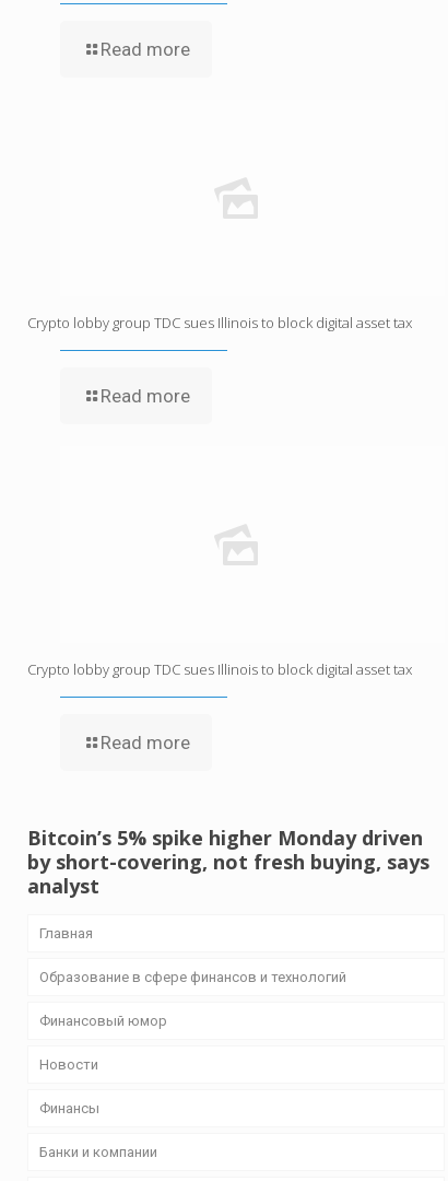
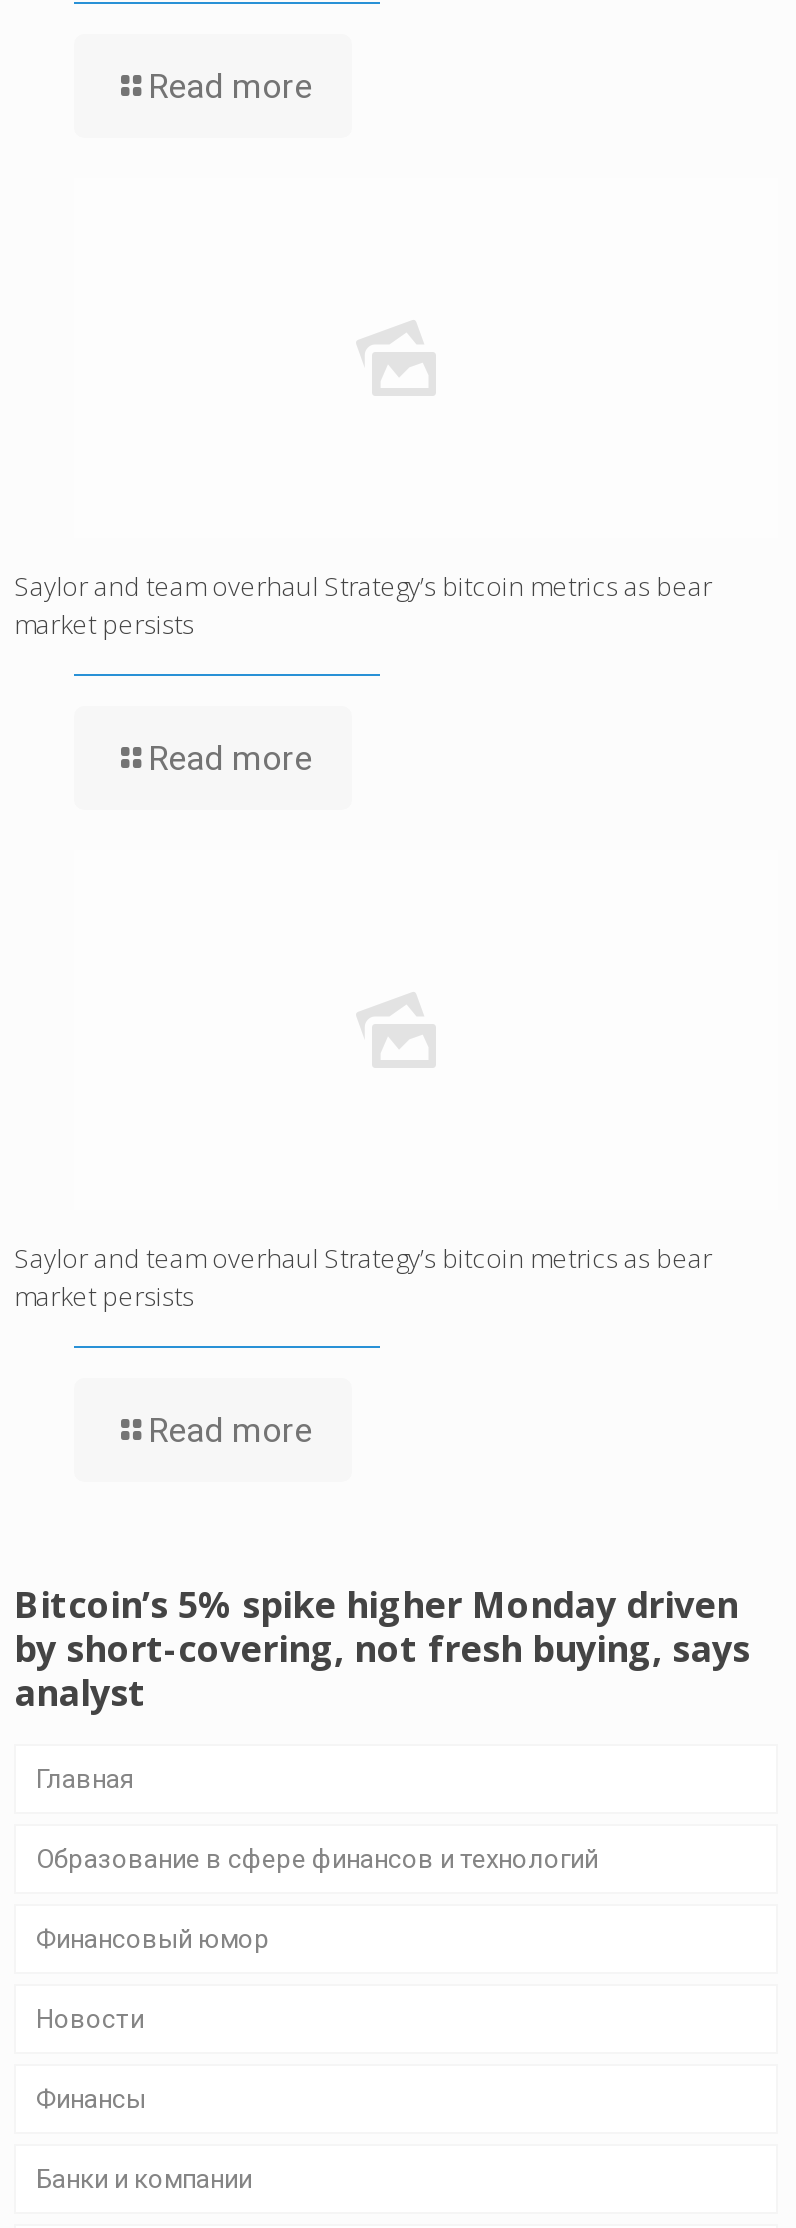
- Crypto lobby group TDC sues Illinois to block digital asset tax
+ Saylor and team overhaul Strategy’s bitcoin metrics as bear
+ market persists

- Crypto lobby group TDC sues Illinois to block digital asset tax
+ Saylor and team overhaul Strategy’s bitcoin metrics as bear
+ market persists
